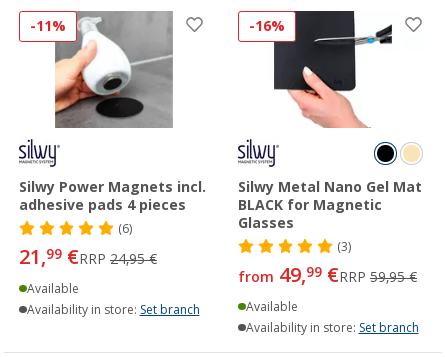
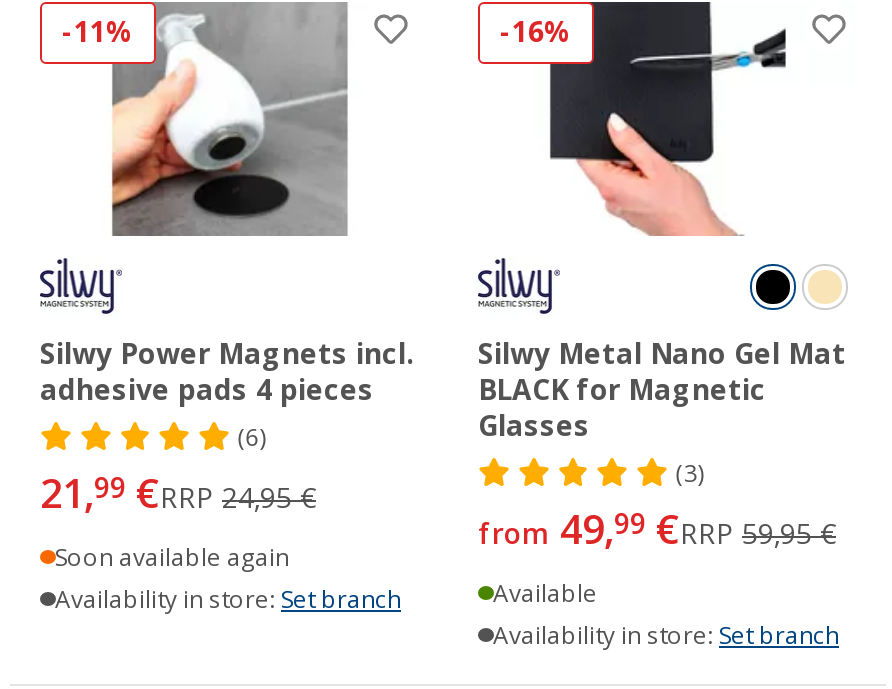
- Available
+ Soon available again
